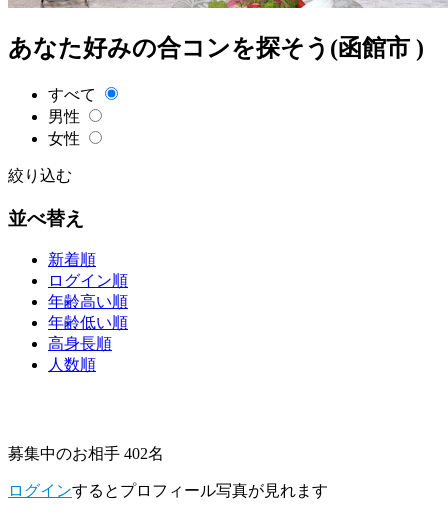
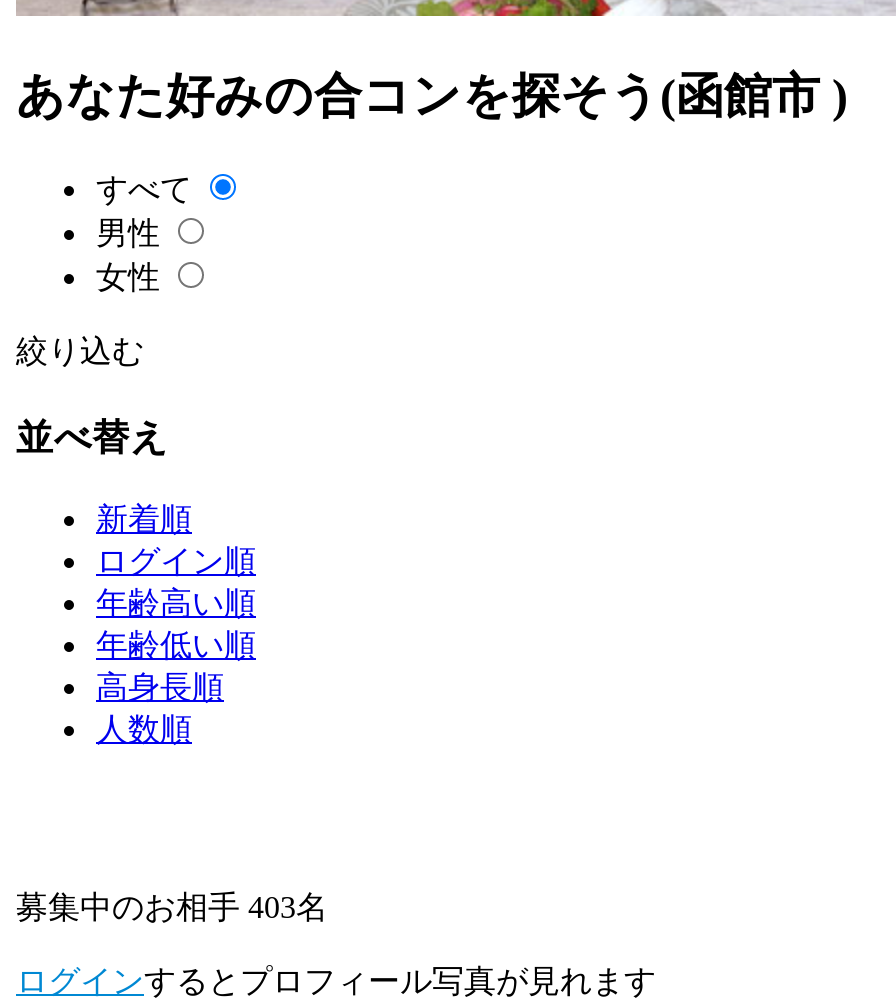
- 募集中のお相手 402名
+ 募集中のお相手 403名
